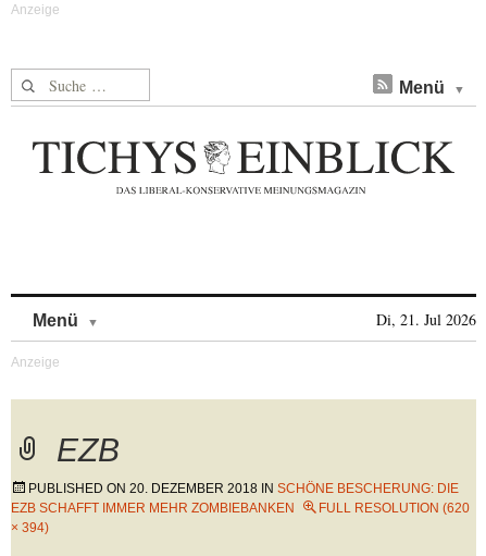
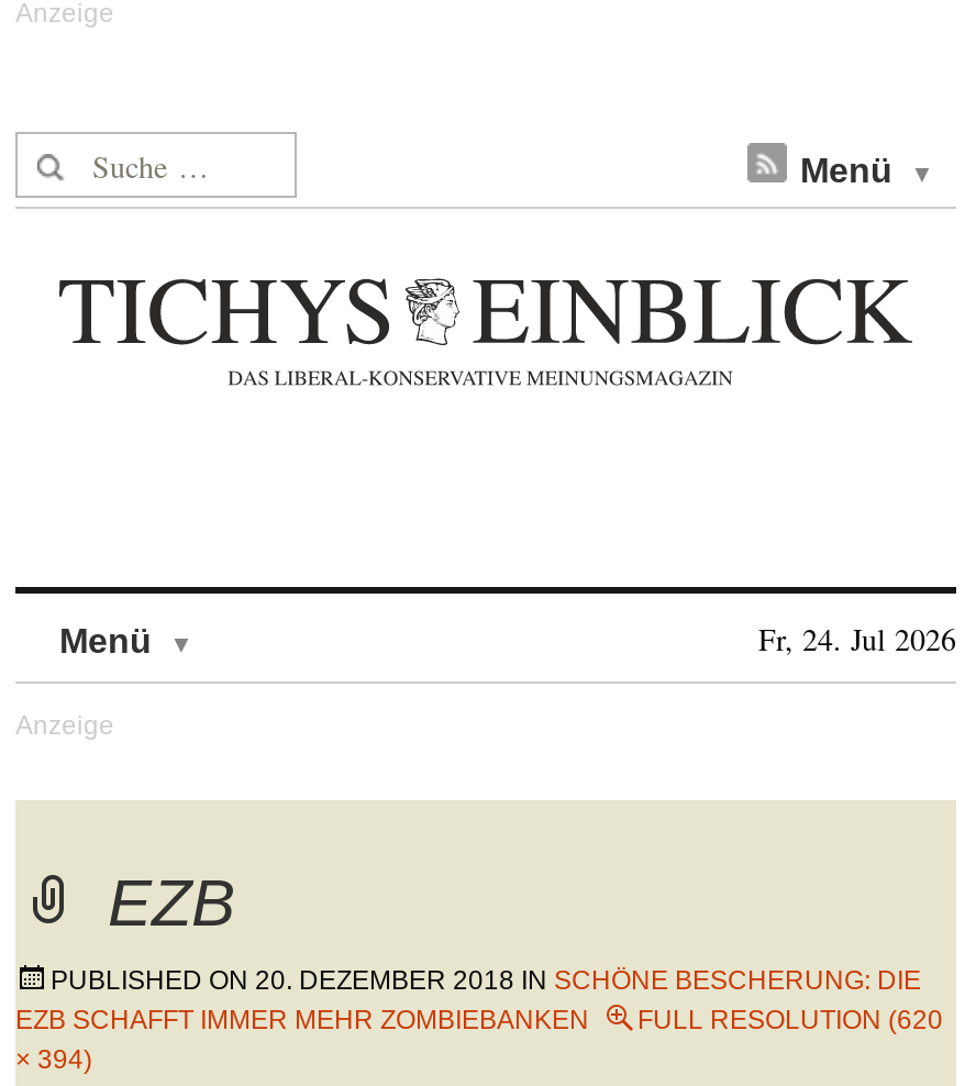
- Di, 21. Jul 2026
+ Fr, 24. Jul 2026
